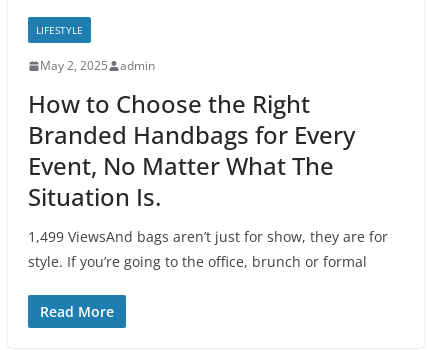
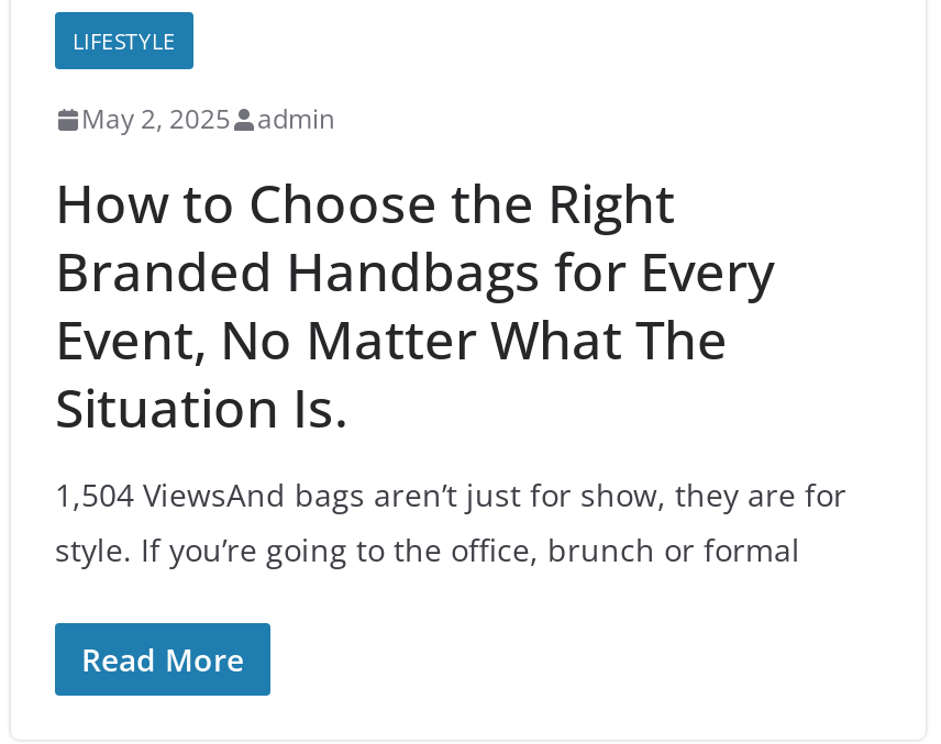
- 1,499 ViewsAnd bags aren’t just for show, they are for
+ 1,504 ViewsAnd bags aren’t just for show, they are for
